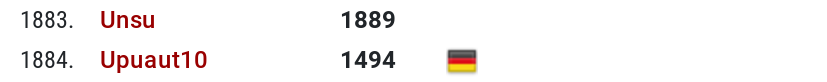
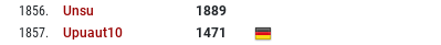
- 1883. Unsu
+ 1856. Unsu

- 1884. Upuaut10
+ 1857. Upuaut10

- 1494
+ 1471
